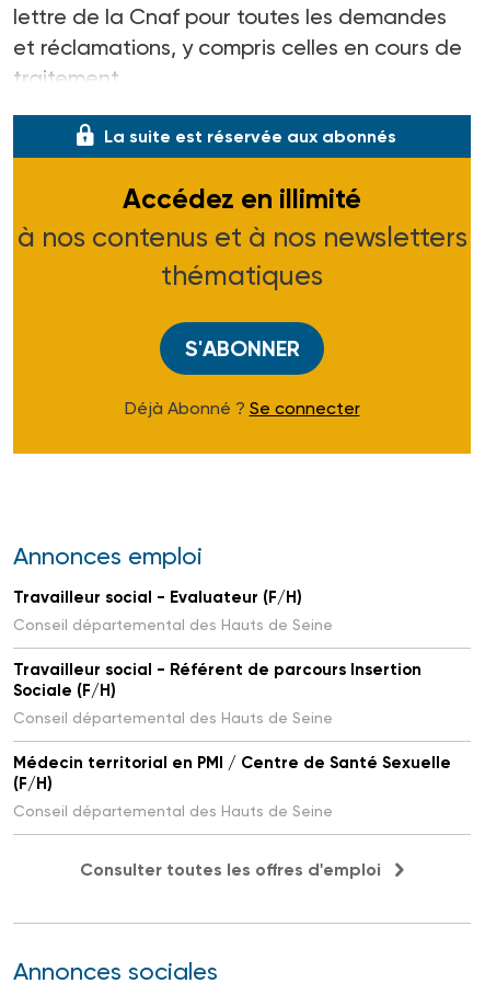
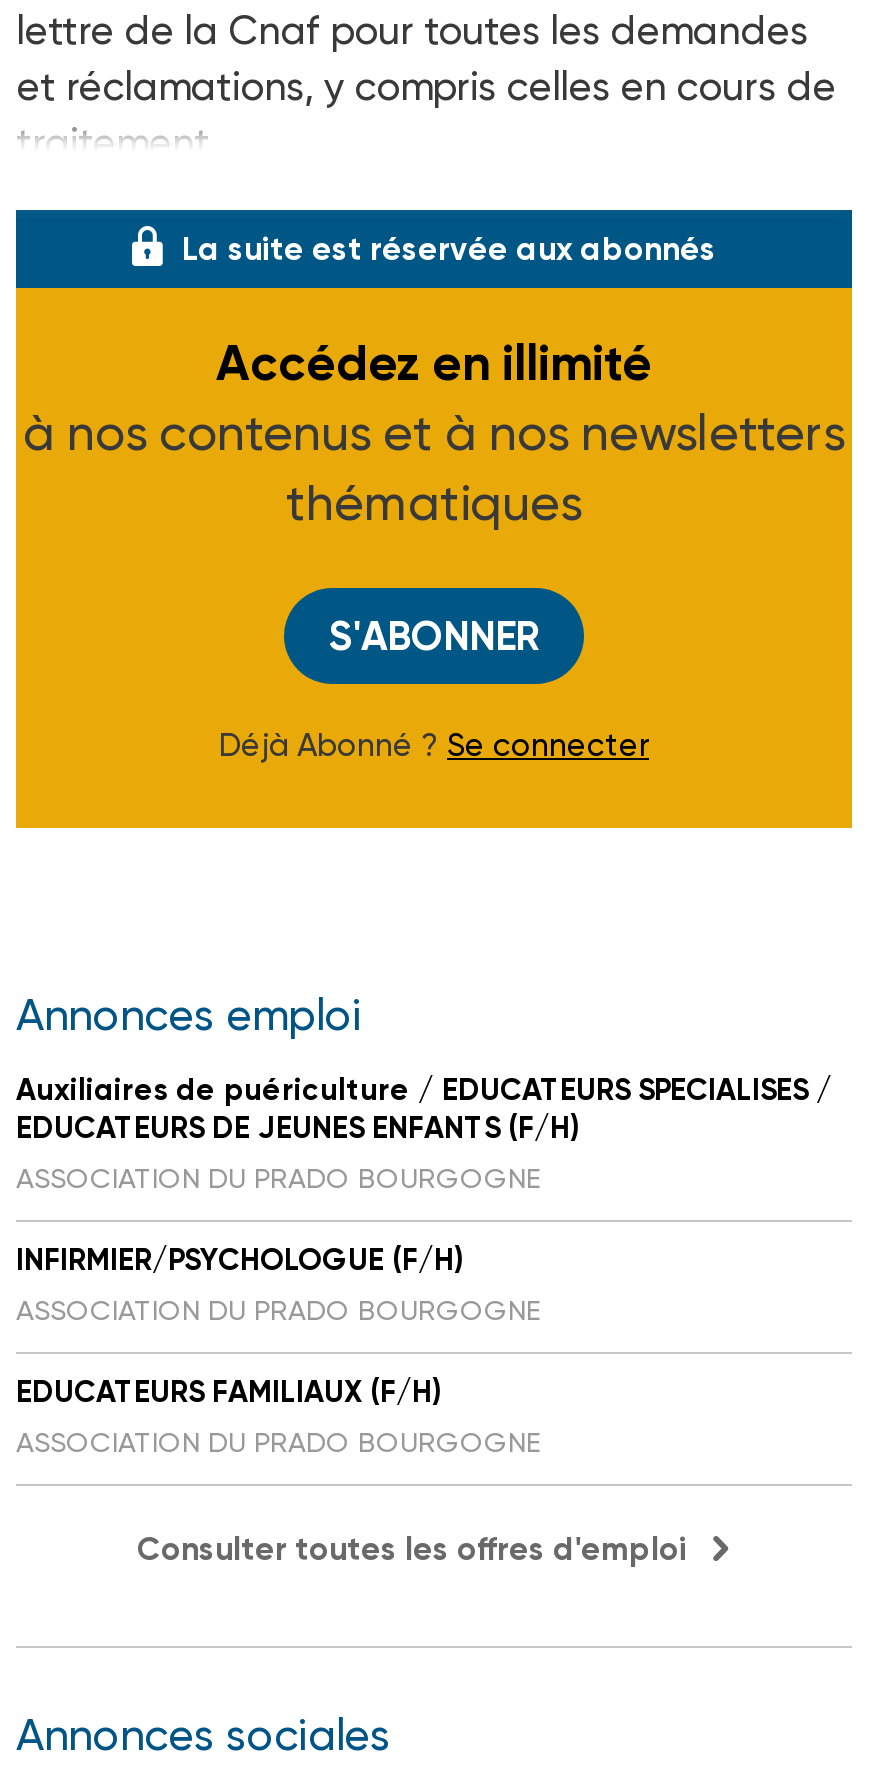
- Travailleur social - Evaluateur (F/H)
- Conseil départemental des Hauts de Seine
+ Auxiliaires de puériculture / EDUCATEURS SPECIALISES /
+ EDUCATEURS DE JEUNES ENFANTS (F/H)
+ ASSOCIATION DU PRADO BOURGOGNE

- Travailleur social - Référent de parcours Insertion
- Sociale (F/H)
- Conseil départemental des Hauts de Seine
+ INFIRMIER/PSYCHOLOGUE (F/H)
+ ASSOCIATION DU PRADO BOURGOGNE

- Médecin territorial en PMI / Centre de Santé Sexuelle
- (F/H)
- Conseil départemental des Hauts de Seine
+ EDUCATEURS FAMILIAUX (F/H)
+ ASSOCIATION DU PRADO BOURGOGNE
